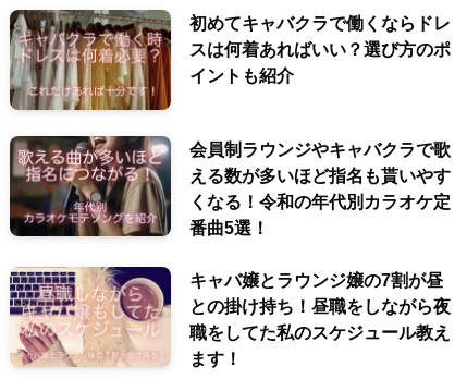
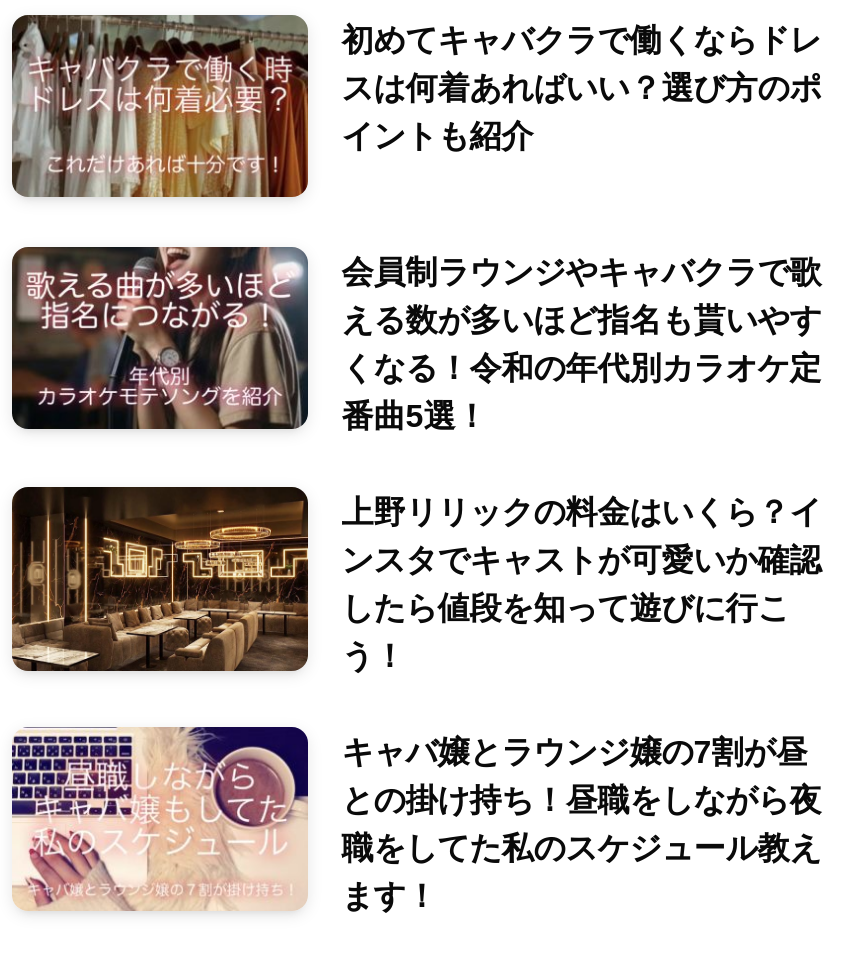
+ [image]
+ 上野リリックの料金はいくら？イ
+ ンスタでキャストが可愛いか確認
+ したら値段を知って遊びに行こ
+ う！
